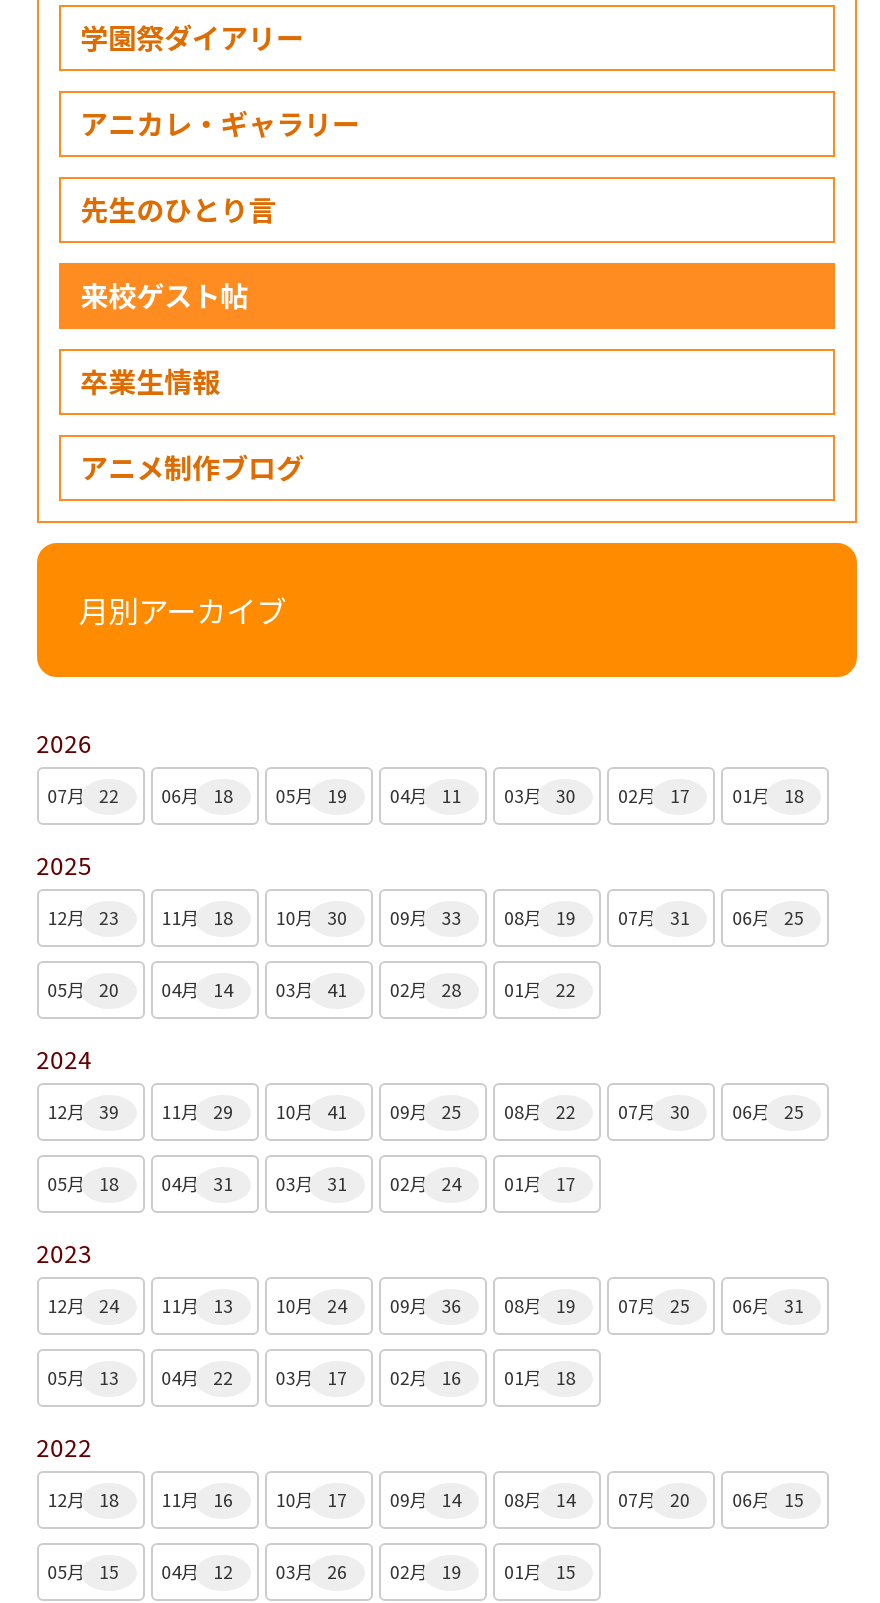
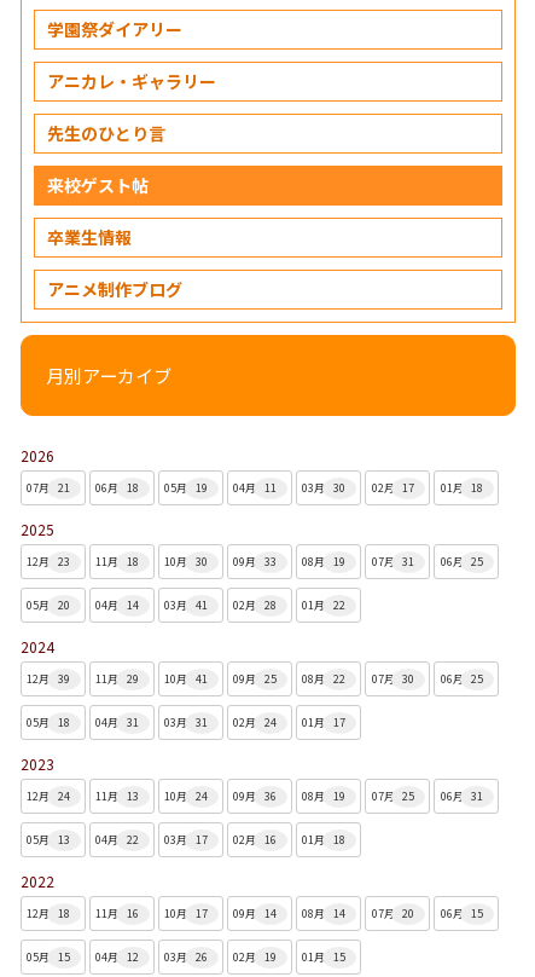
- 07月 22 06月 18 05月 19 04月 11 03月 30 02月 17 01月 18
+ 07月 21 06月 18 05月 19 04月 11 03月 30 02月 17 01月 18
